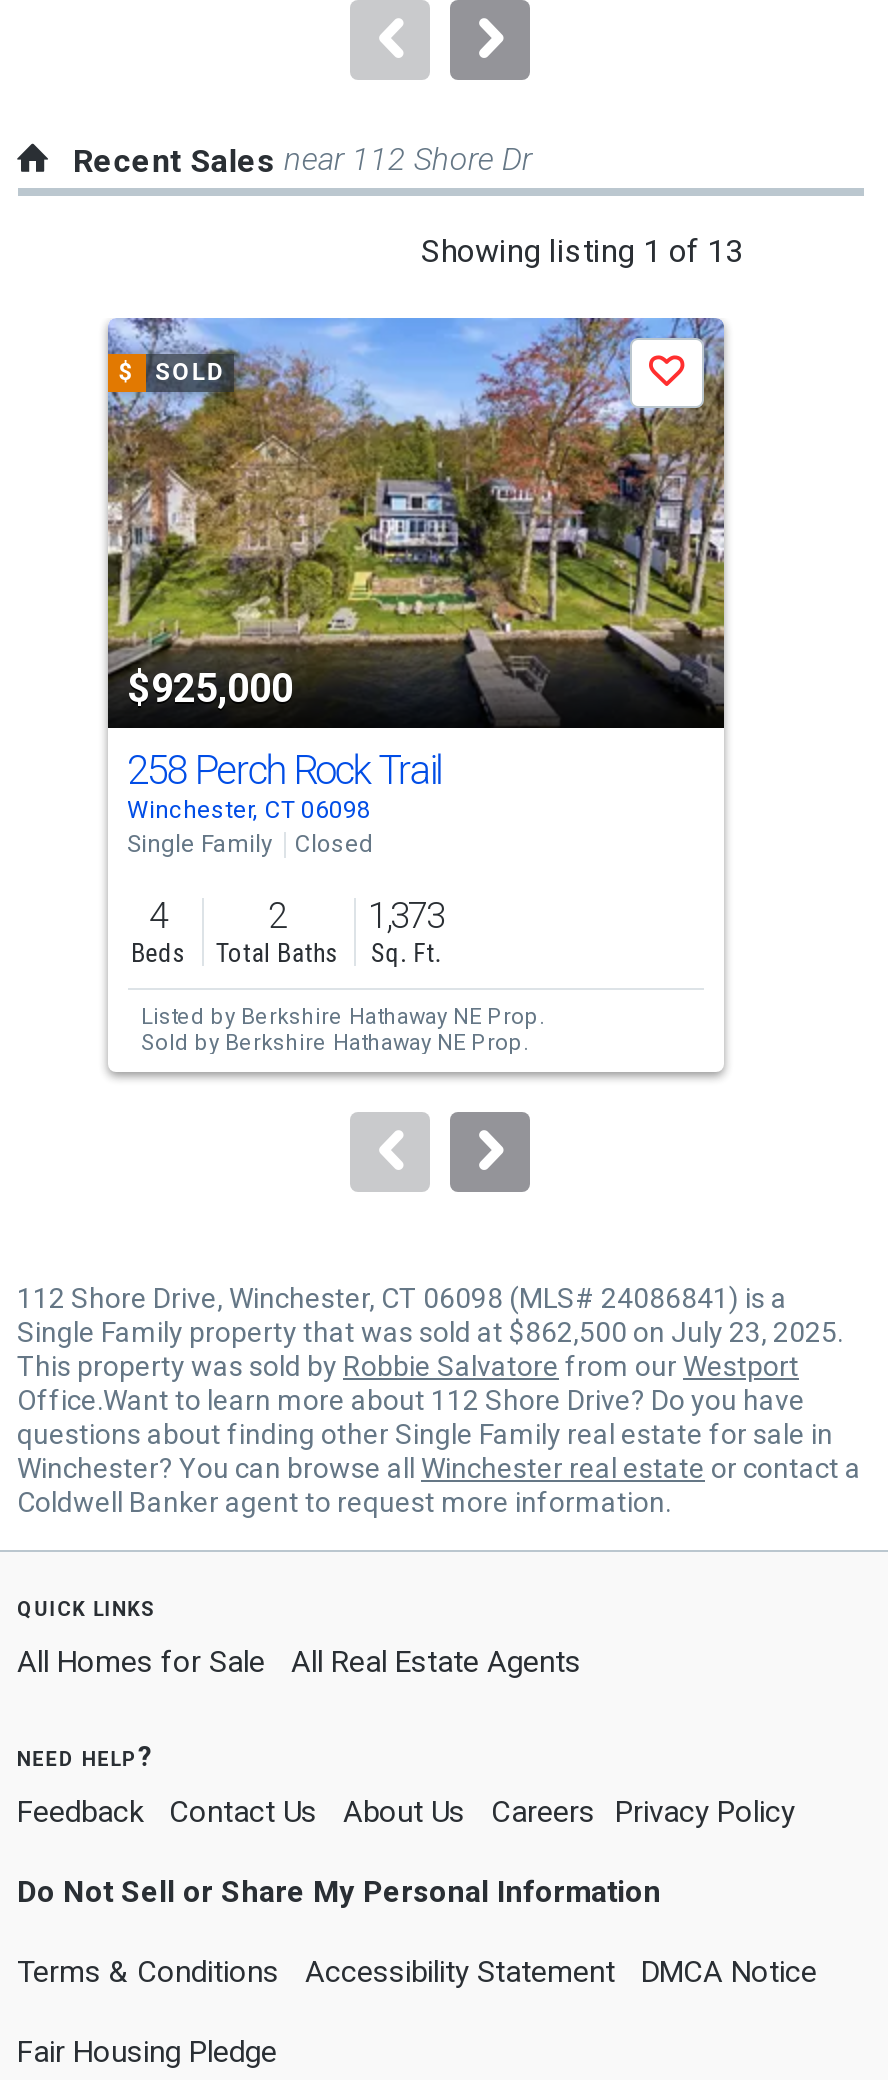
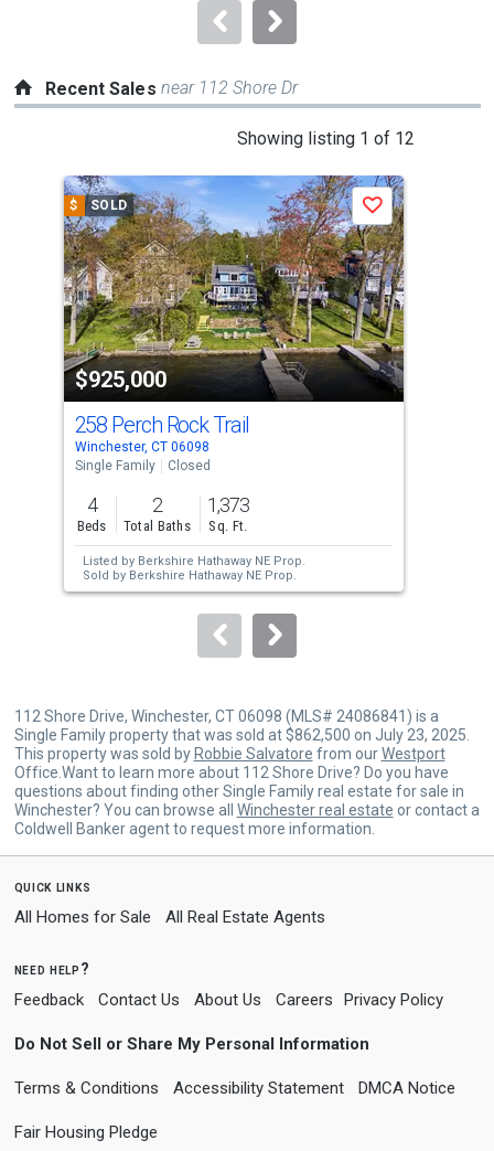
- Showing listing 1 of 13
+ Showing listing 1 of 12
